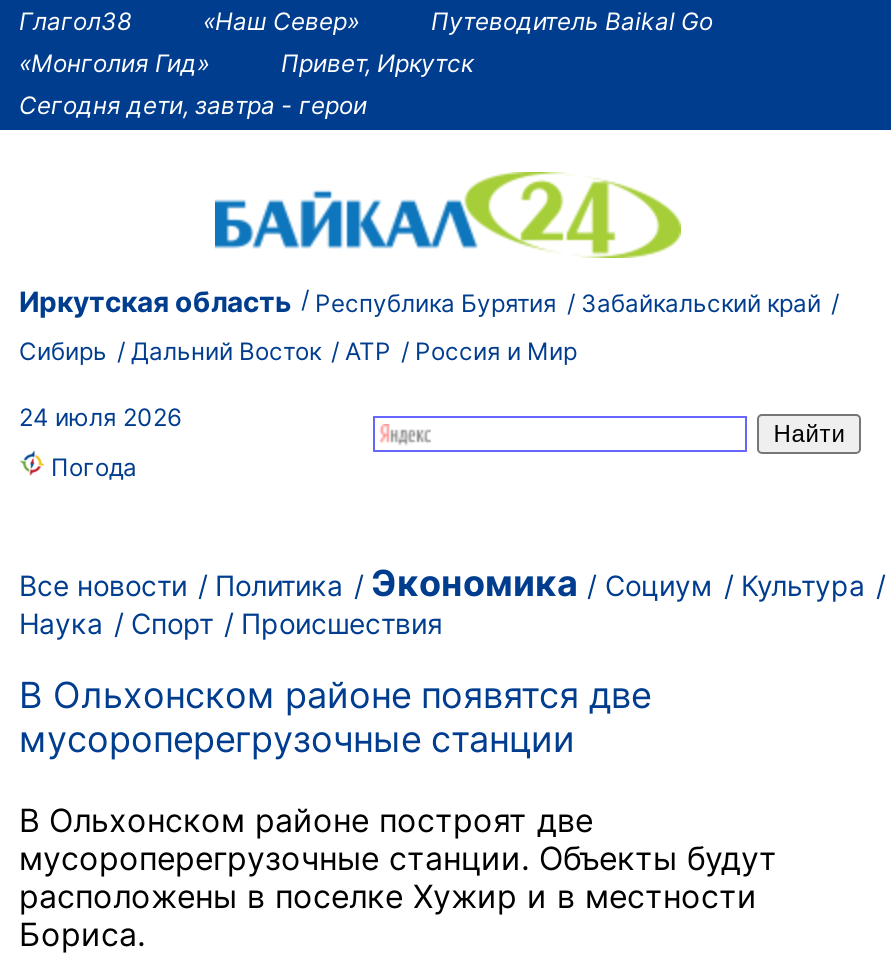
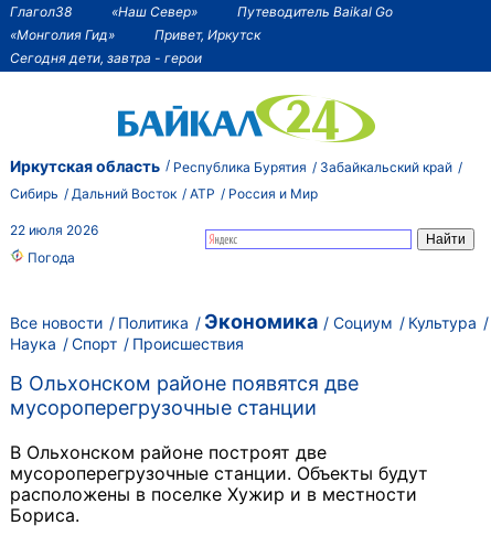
- 24 июля 2026
+ 22 июля 2026
